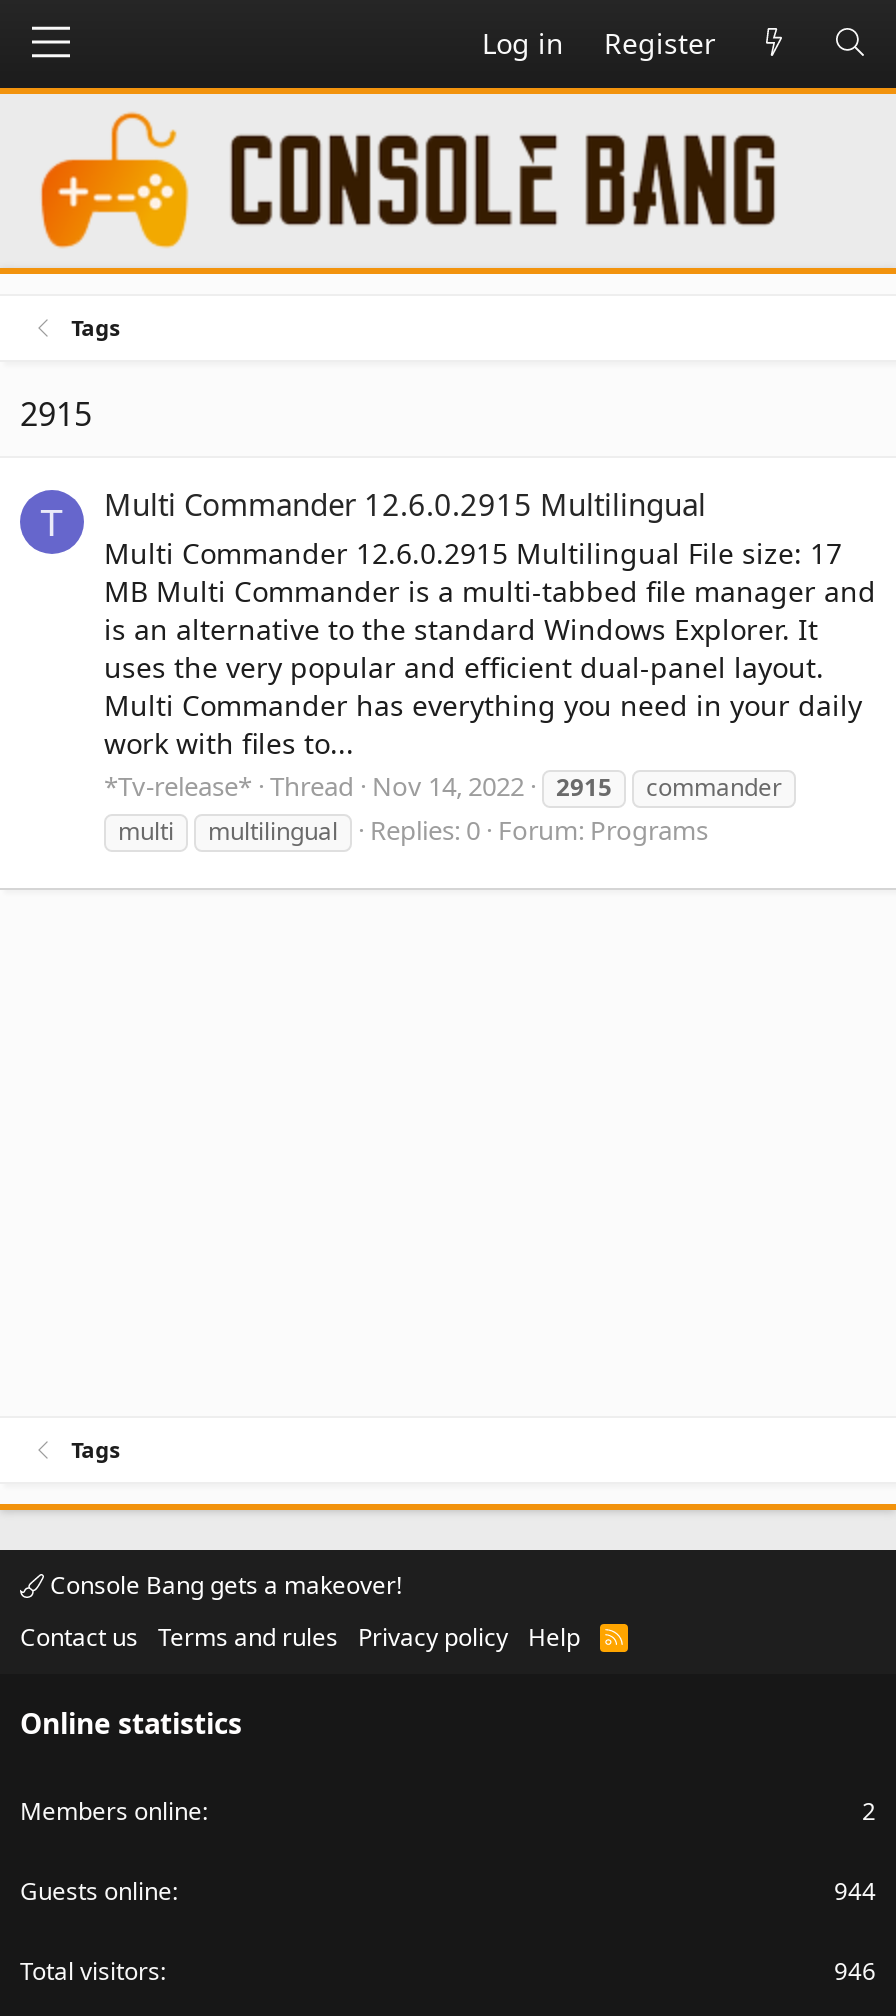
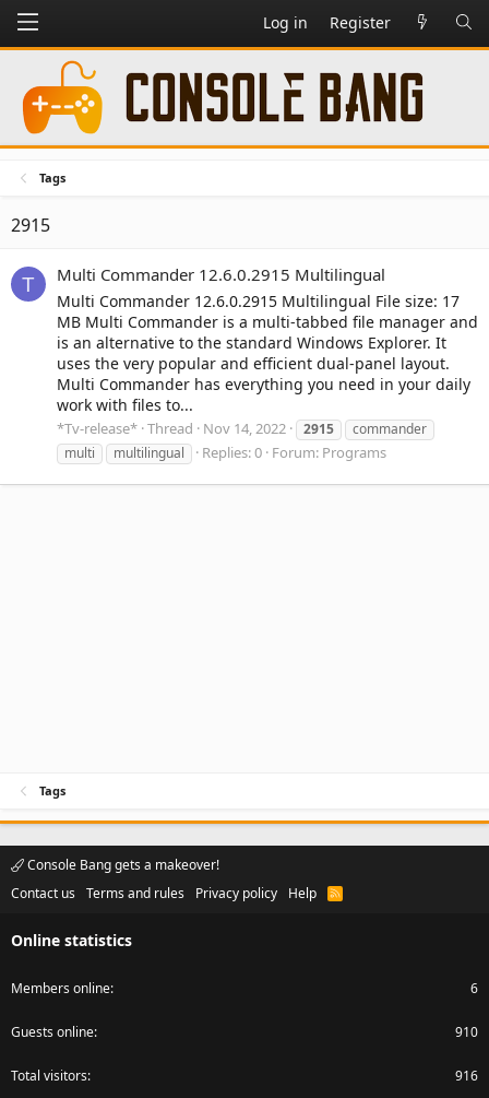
- 2
+ 6

- 944
+ 910

- 946
+ 916
